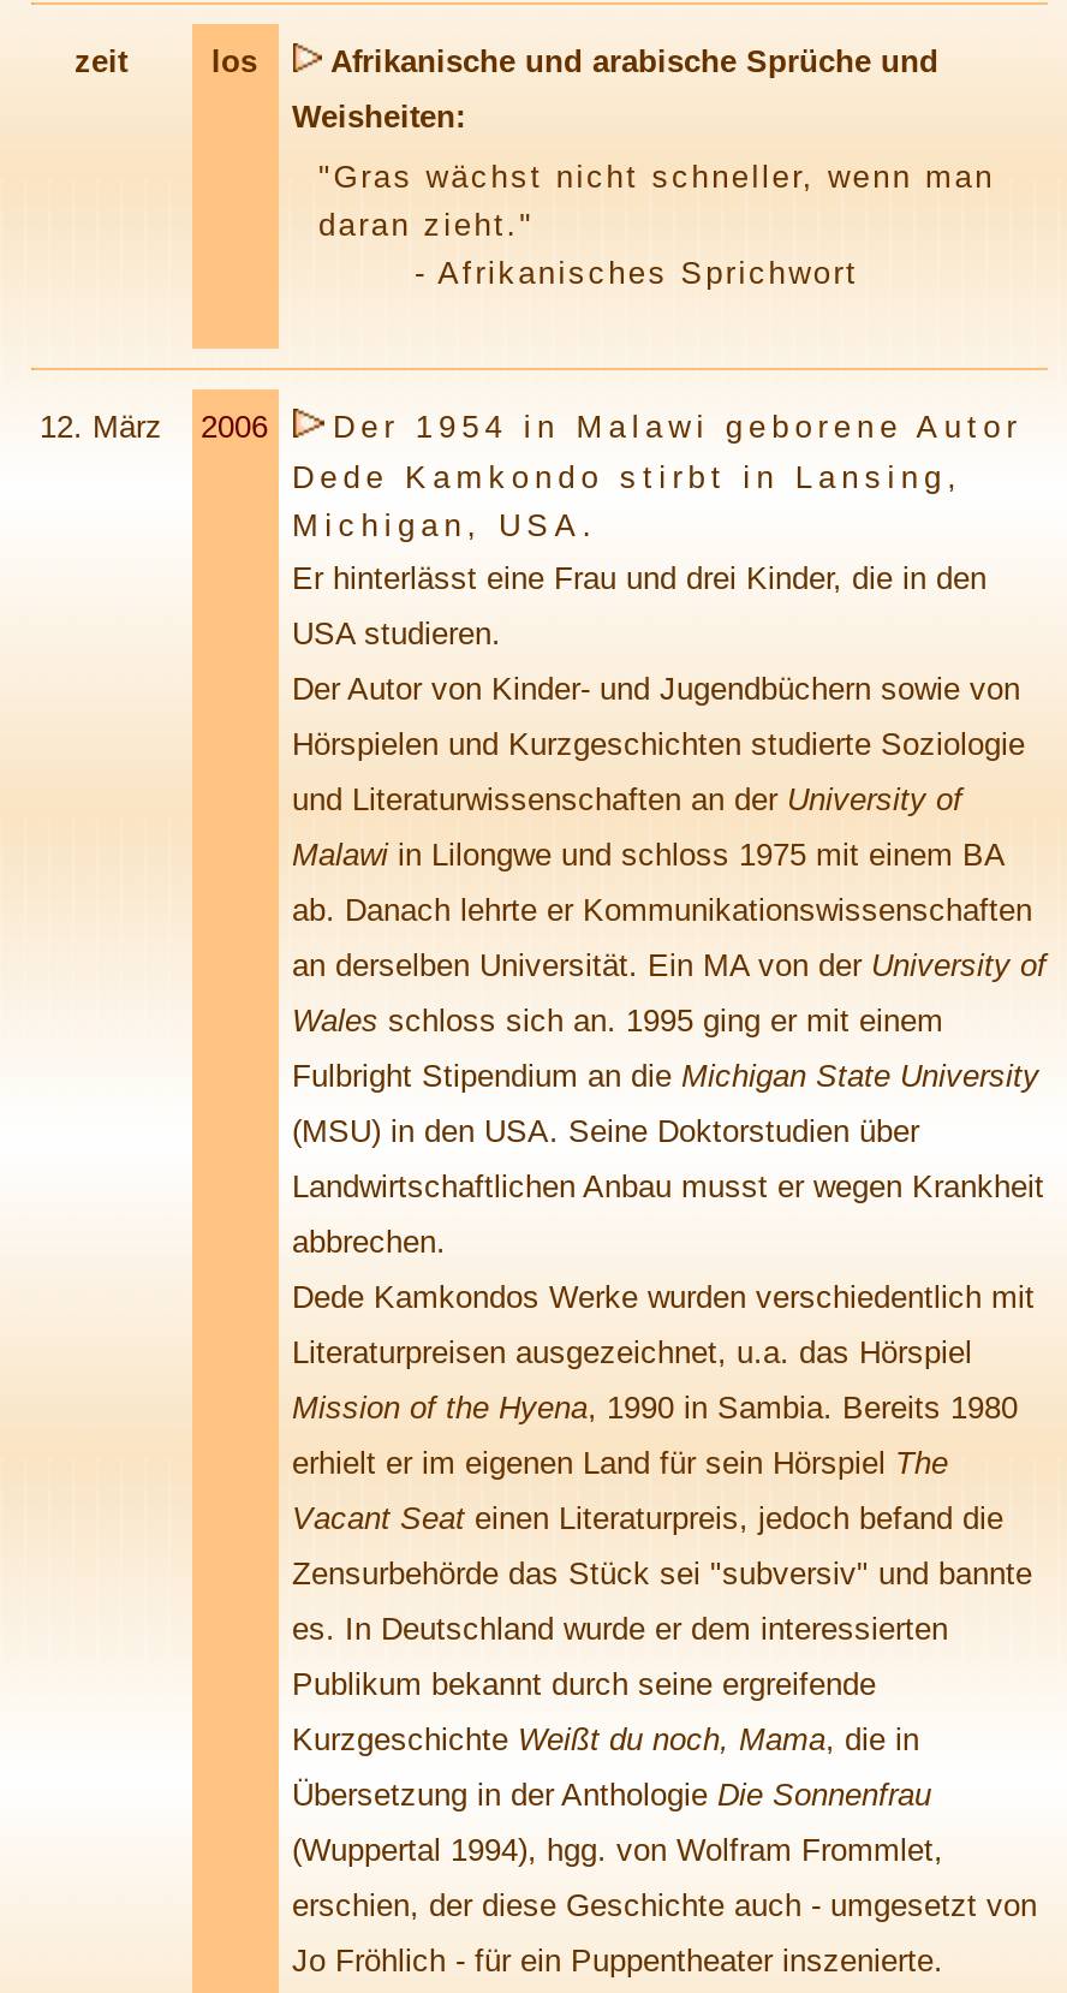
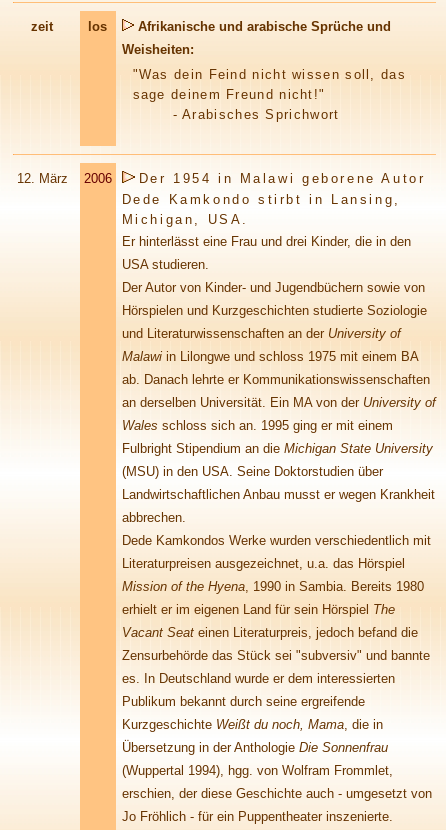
- "Gras wächst nicht schneller, wenn man
- daran zieht."
- - Afrikanisches Sprichwort
+ "Was dein Feind nicht wissen soll, das
+ sage deinem Freund nicht!"
+ - Arabisches Sprichwort
